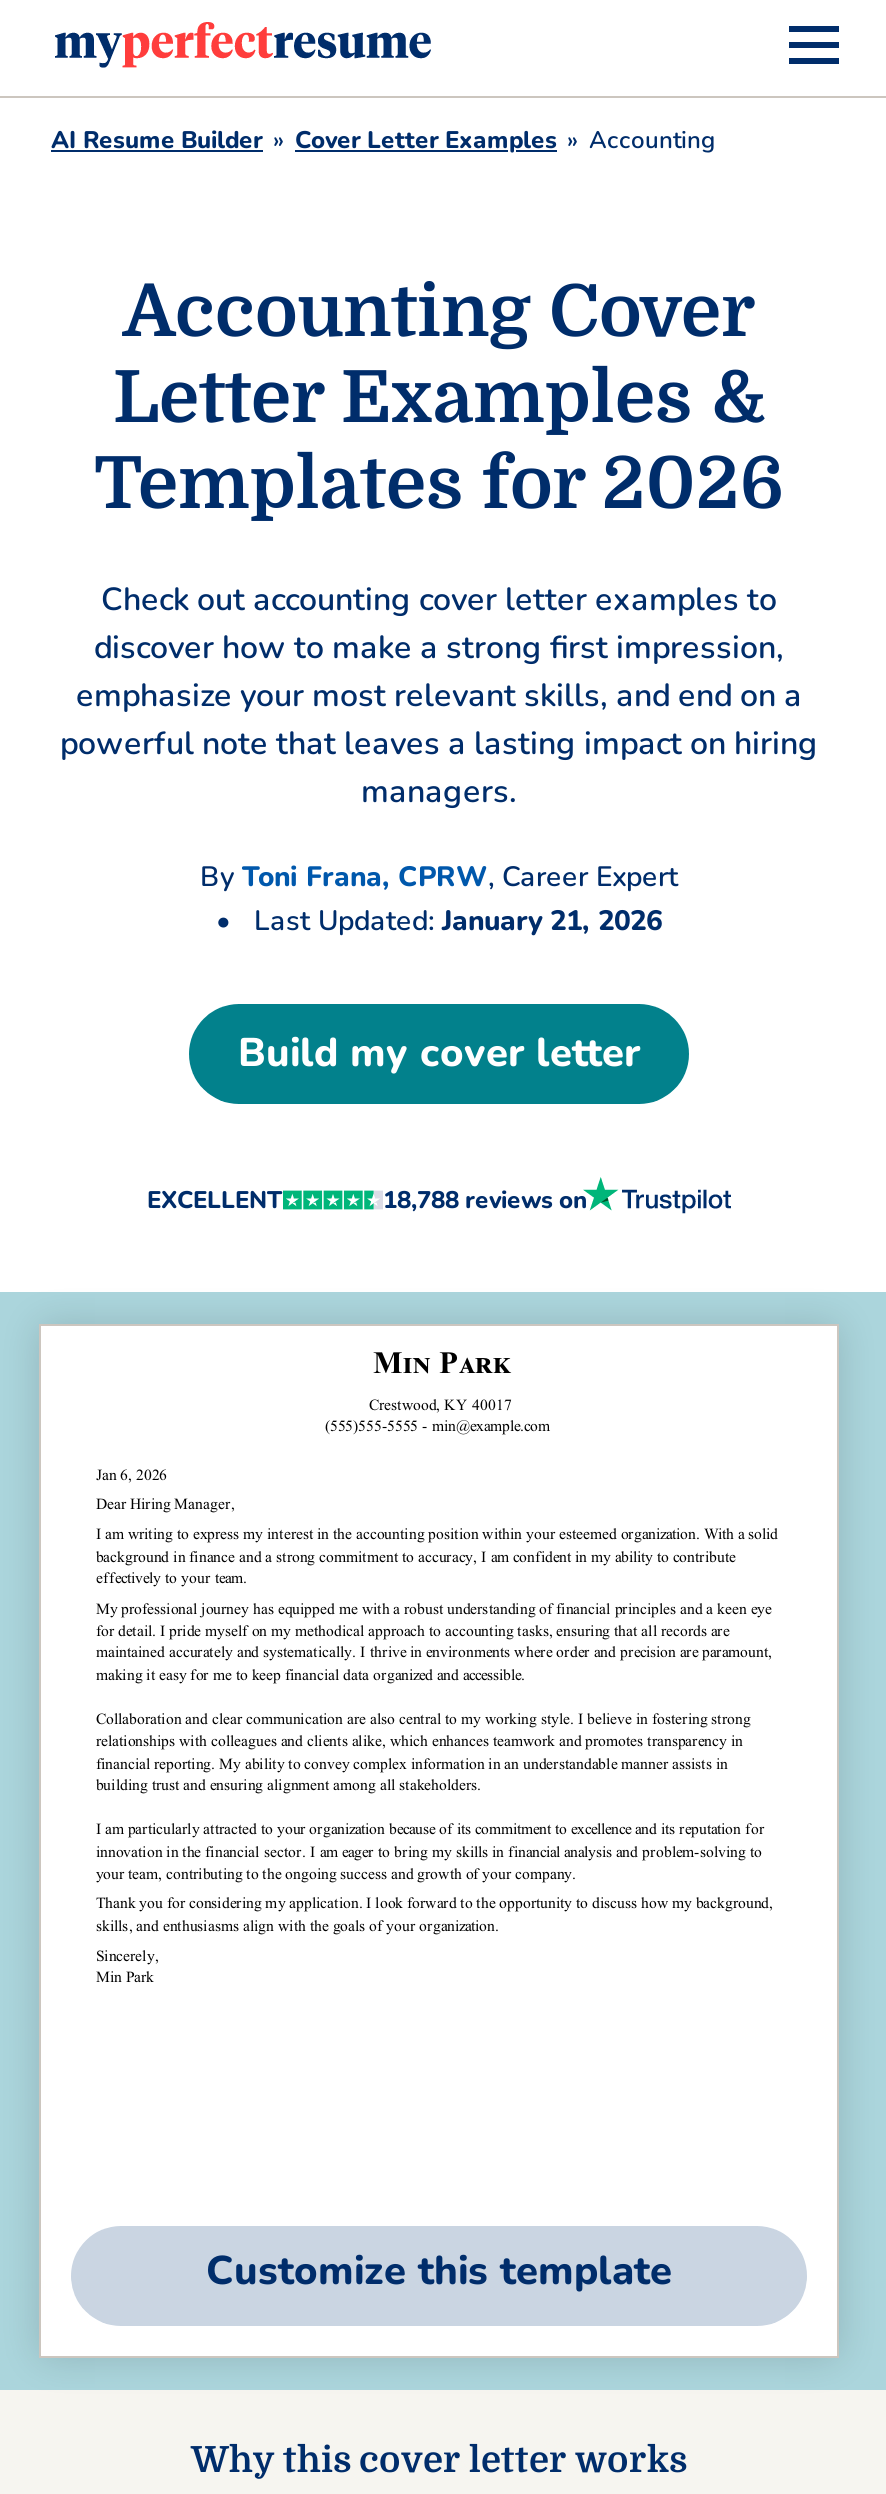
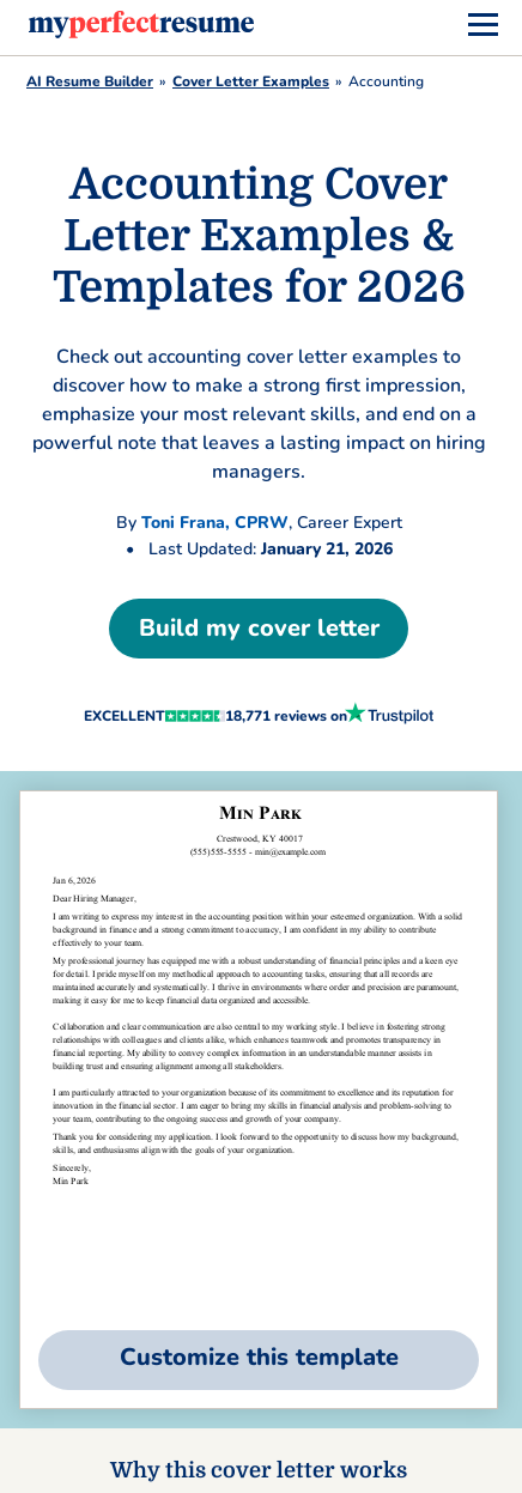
- 18,788 reviews on
+ 18,771 reviews on
